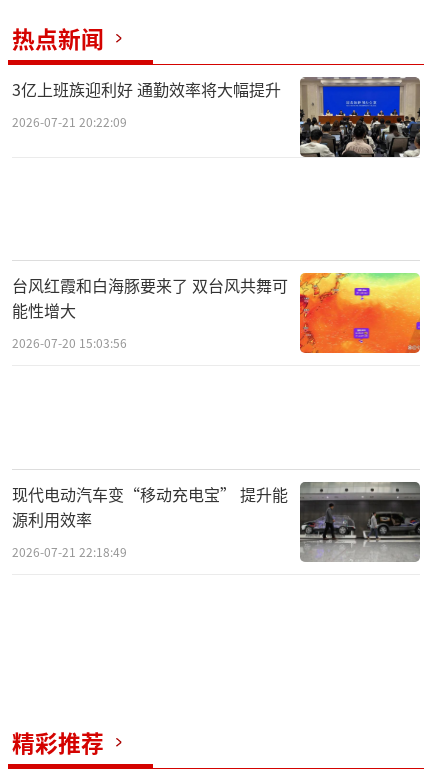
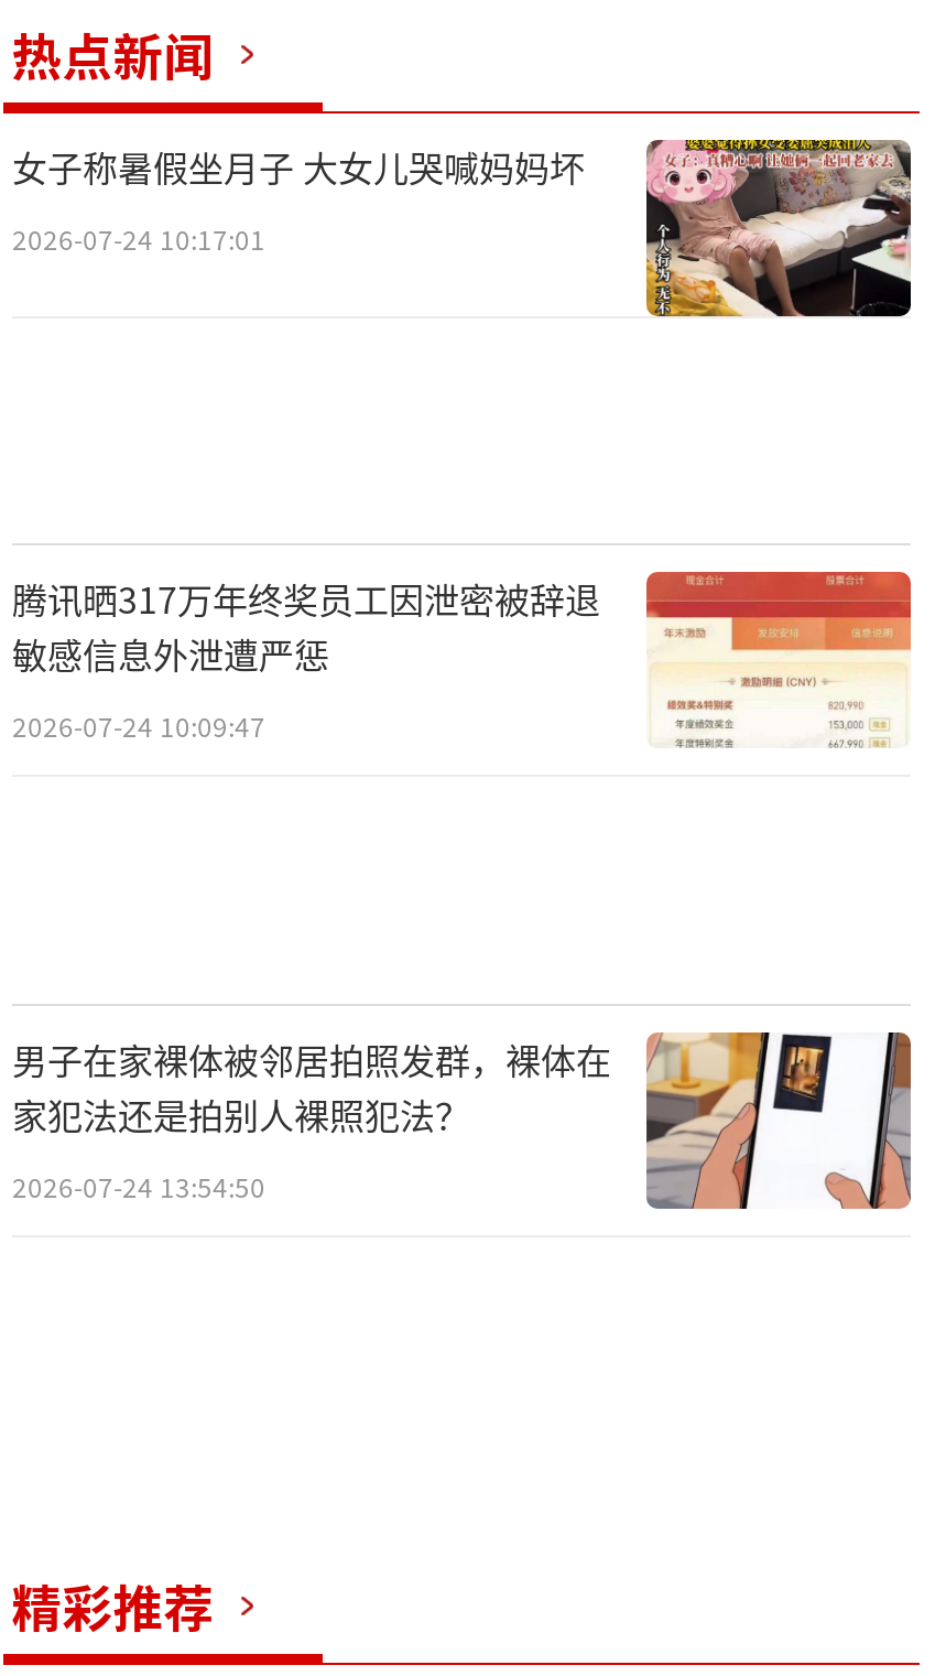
- [image]
- 3亿上班族迎利好 通勤效率将大幅提升
+ [image]
+ 女子称暑假坐月子 大女儿哭喊妈妈坏

- 2026-07-21 20:22:09
+ 2026-07-24 10:17:01

- [image]
- 台风红霞和白海豚要来了 双台风共舞可
- 能性增大
+ [image]
+ 腾讯晒317万年终奖员工因泄密被辞退
+ 敏感信息外泄遭严惩

- 2026-07-20 15:03:56
+ 2026-07-24 10:09:47

- [image]
- 现代电动汽车变“移动充电宝” 提升能
- 源利用效率
+ [image]
+ 男子在家裸体被邻居拍照发群，裸体在
+ 家犯法还是拍别人裸照犯法？

- 2026-07-21 22:18:49
+ 2026-07-24 13:54:50
